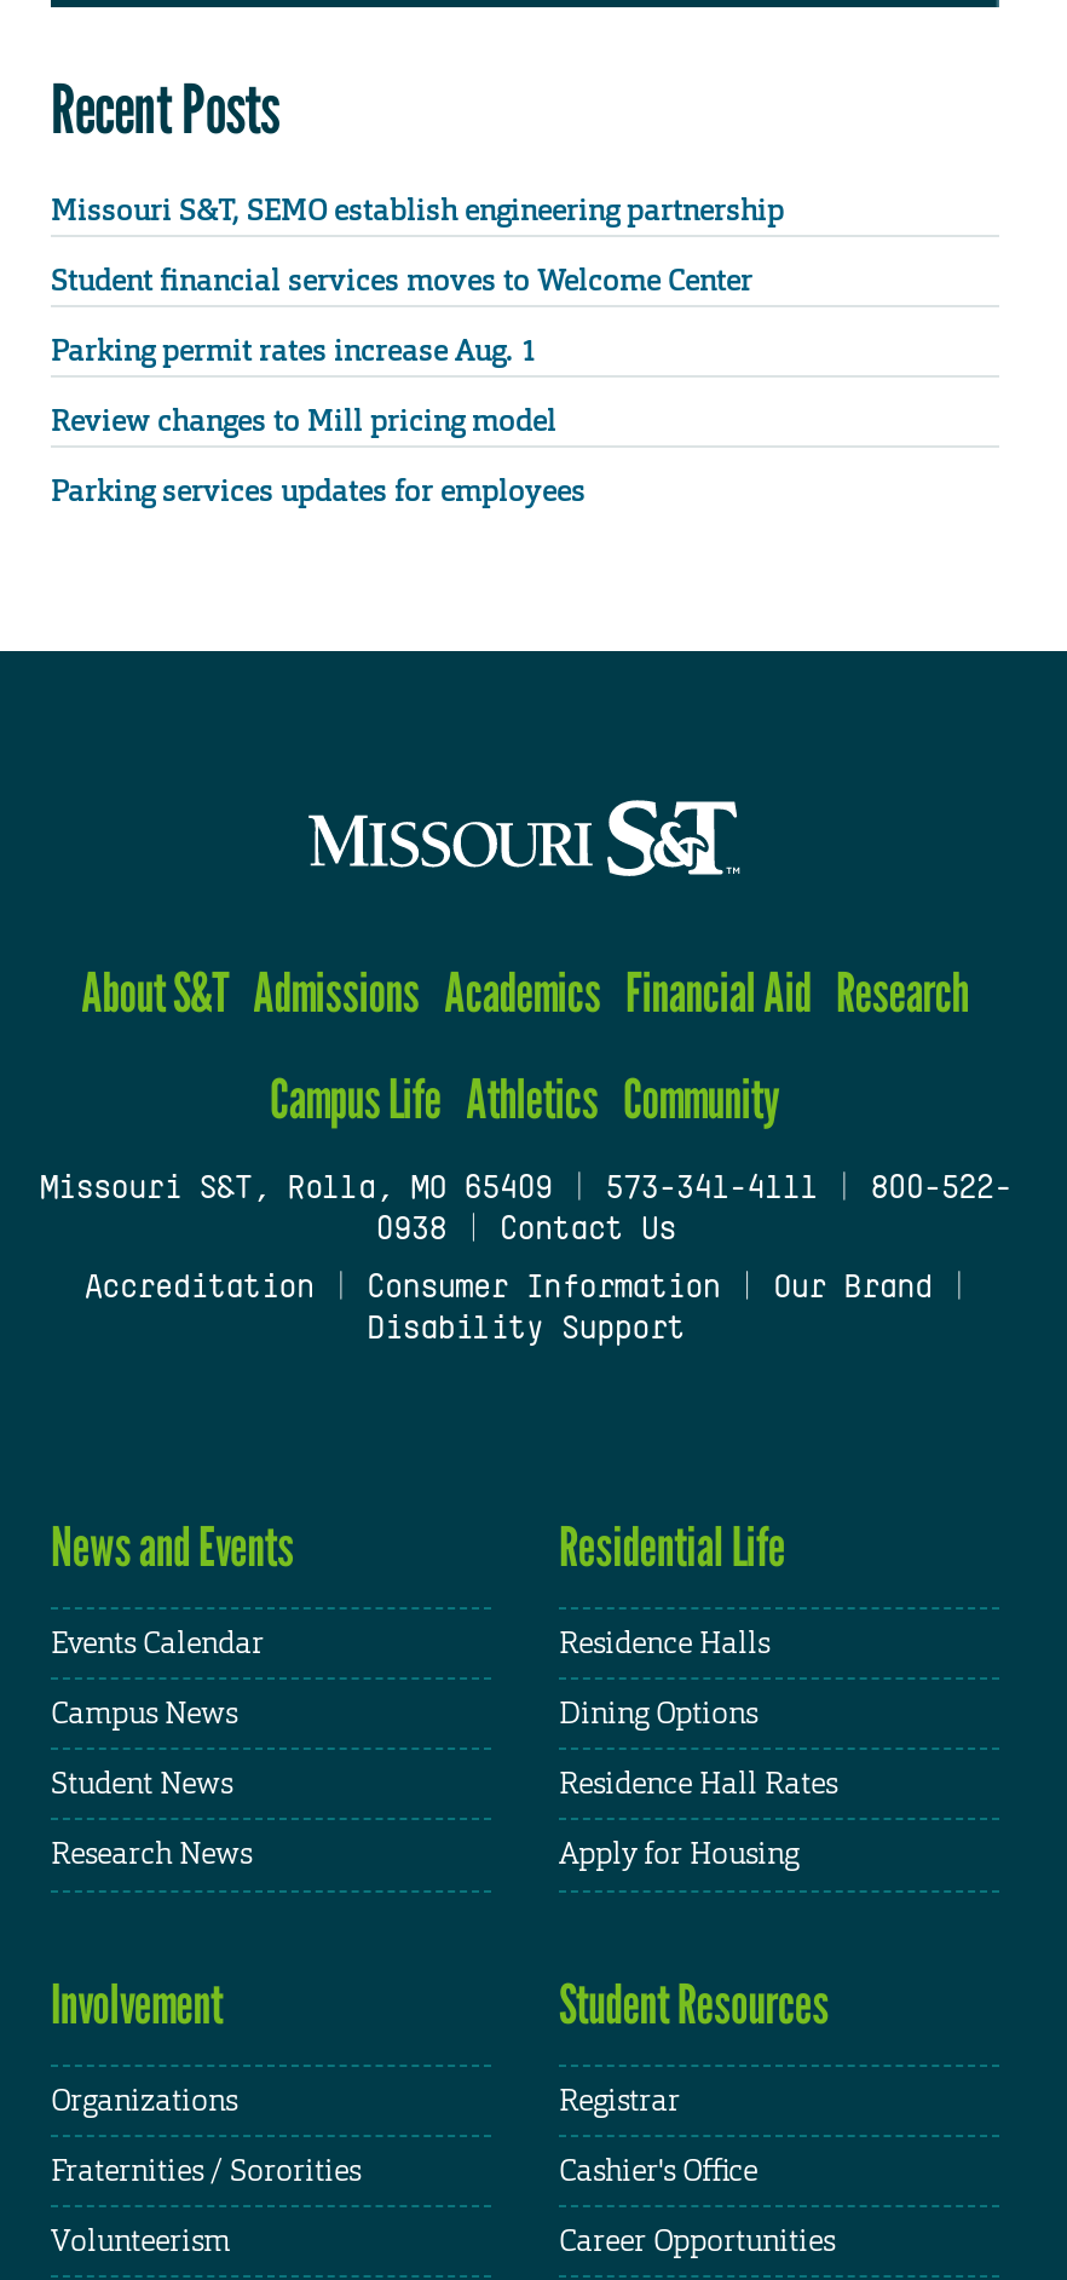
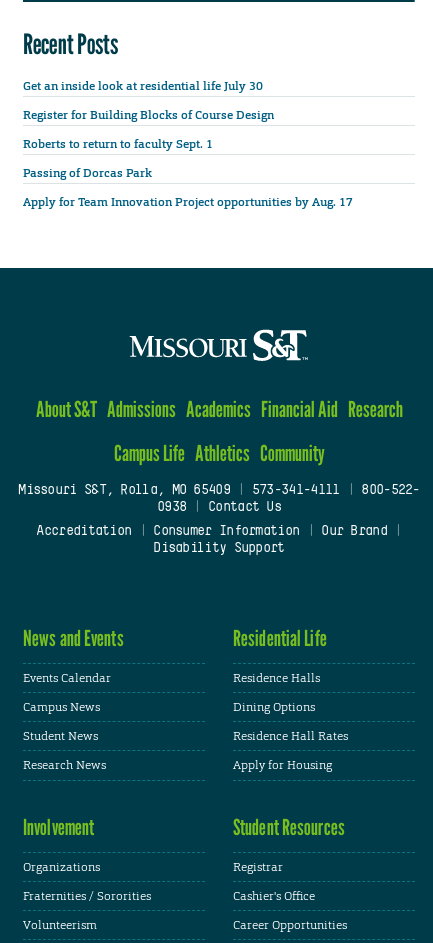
- Missouri S&T, SEMO establish engineering partnership
+ Get an inside look at residential life July 30

- Student financial services moves to Welcome Center
+ Register for Building Blocks of Course Design

- Parking permit rates increase Aug. 1
+ Roberts to return to faculty Sept. 1

- Review changes to Mill pricing model
+ Passing of Dorcas Park

- Parking services updates for employees
+ Apply for Team Innovation Project opportunities by Aug. 17
